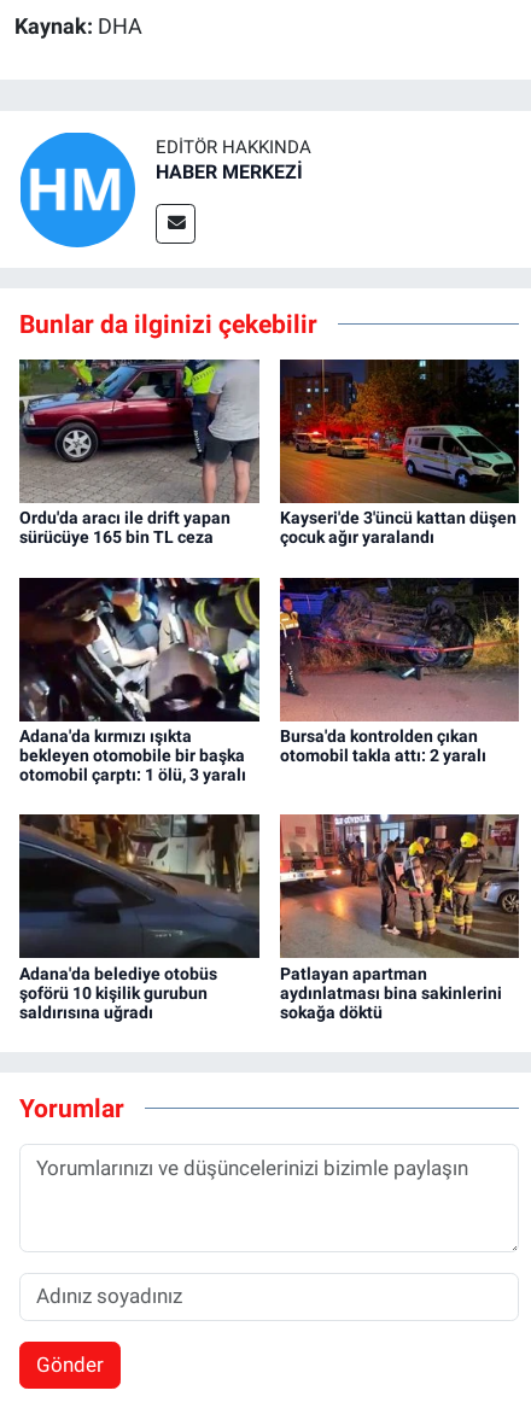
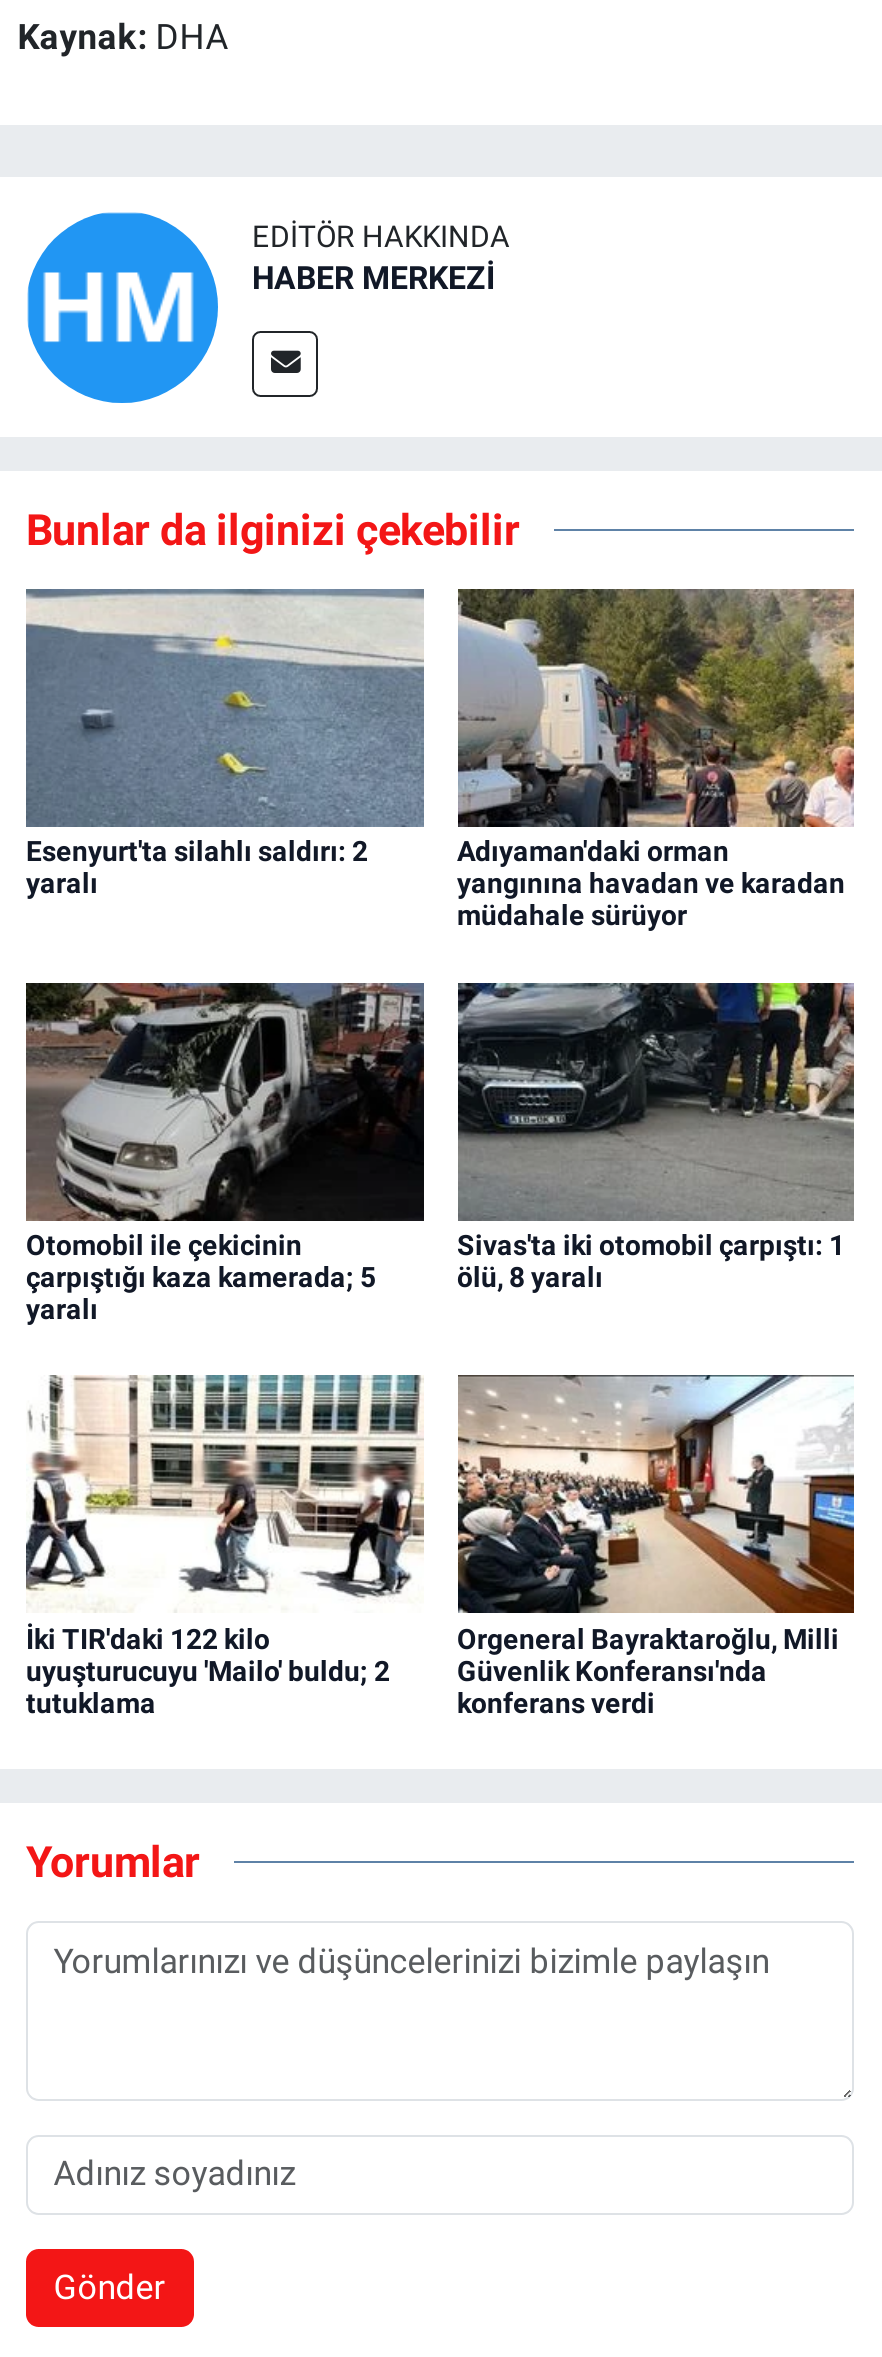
- [image]
- Ordu'da aracı ile drift yapan
- sürücüye 165 bin TL ceza
+ [image]
+ Esenyurt'ta silahlı saldırı: 2
+ yaralı

- [image]
- Kayseri'de 3'üncü kattan düşen
- çocuk ağır yaralandı
+ [image]
+ Adıyaman'daki orman
+ yangınına havadan ve karadan
+ müdahale sürüyor

- [image]
- Adana'da kırmızı ışıkta
- bekleyen otomobile bir başka
- otomobil çarptı: 1 ölü, 3 yaralı
+ [image]
+ Otomobil ile çekicinin
+ çarpıştığı kaza kamerada; 5
+ yaralı

- [image]
- Bursa'da kontrolden çıkan
- otomobil takla attı: 2 yaralı
+ [image]
+ Sivas'ta iki otomobil çarpıştı: 1
+ ölü, 8 yaralı

- [image]
- Adana'da belediye otobüs
- şoförü 10 kişilik gurubun
- saldırısına uğradı
+ [image]
+ İki TIR'daki 122 kilo
+ uyuşturucuyu 'Mailo' buldu; 2
+ tutuklama

- [image]
- Patlayan apartman
- aydınlatması bina sakinlerini
- sokağa döktü
+ [image]
+ Orgeneral Bayraktaroğlu, Milli
+ Güvenlik Konferansı'nda
+ konferans verdi
